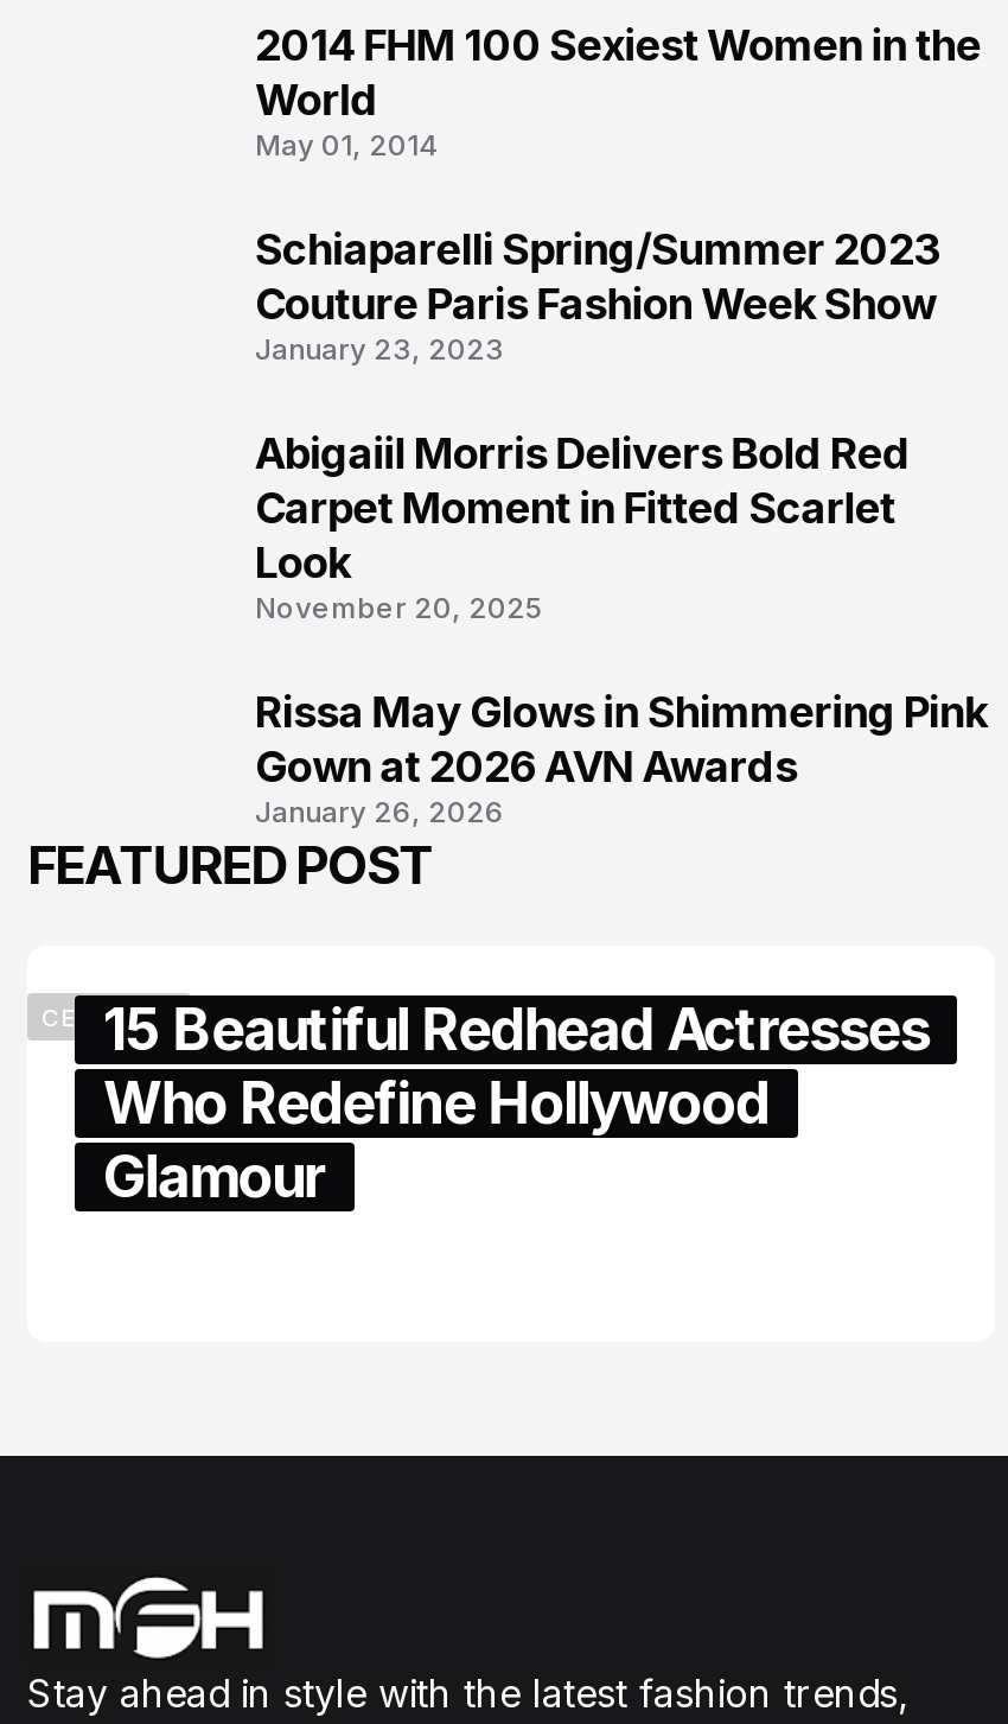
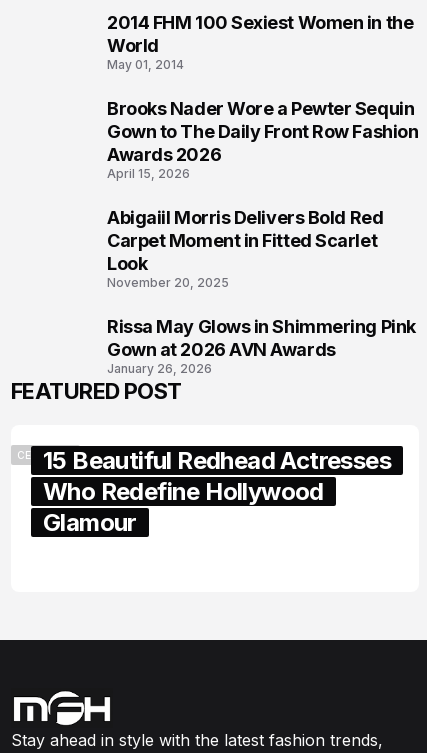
- Schiaparelli Spring/Summer 2023
- Couture Paris Fashion Week Show
- January 23, 2023
+ Brooks Nader Wore a Pewter Sequin
+ Gown to The Daily Front Row Fashion
+ Awards 2026
+ April 15, 2026
